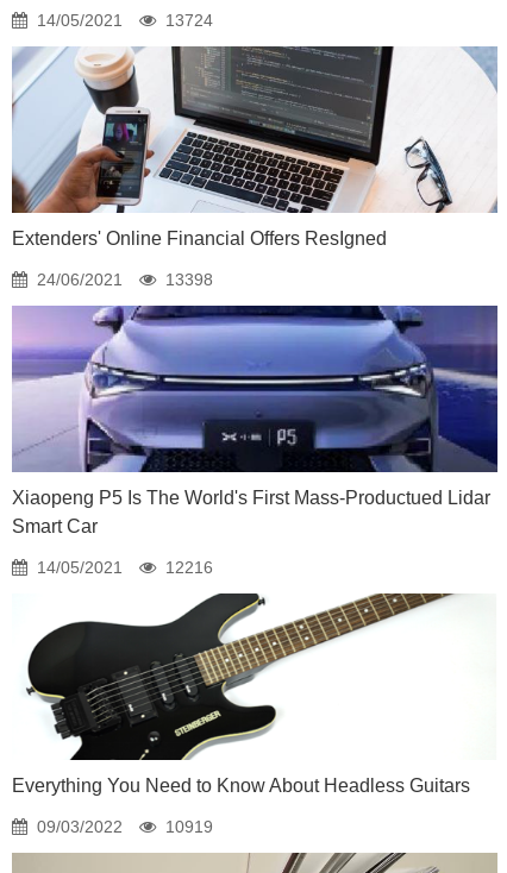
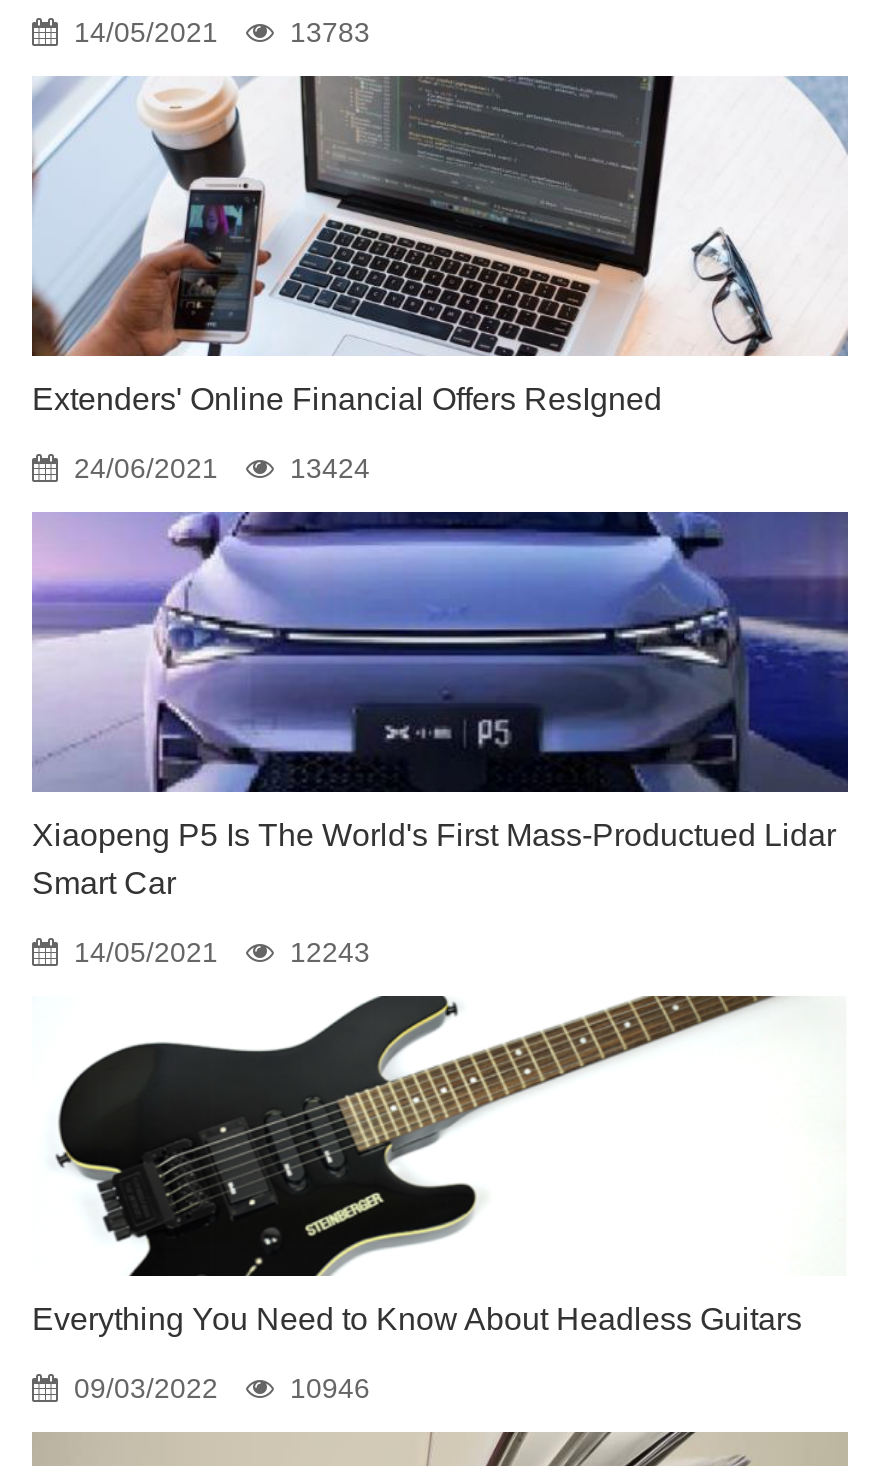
- 13724
+ 13783

- 13398
+ 13424

- 12216
+ 12243

- 10919
+ 10946
